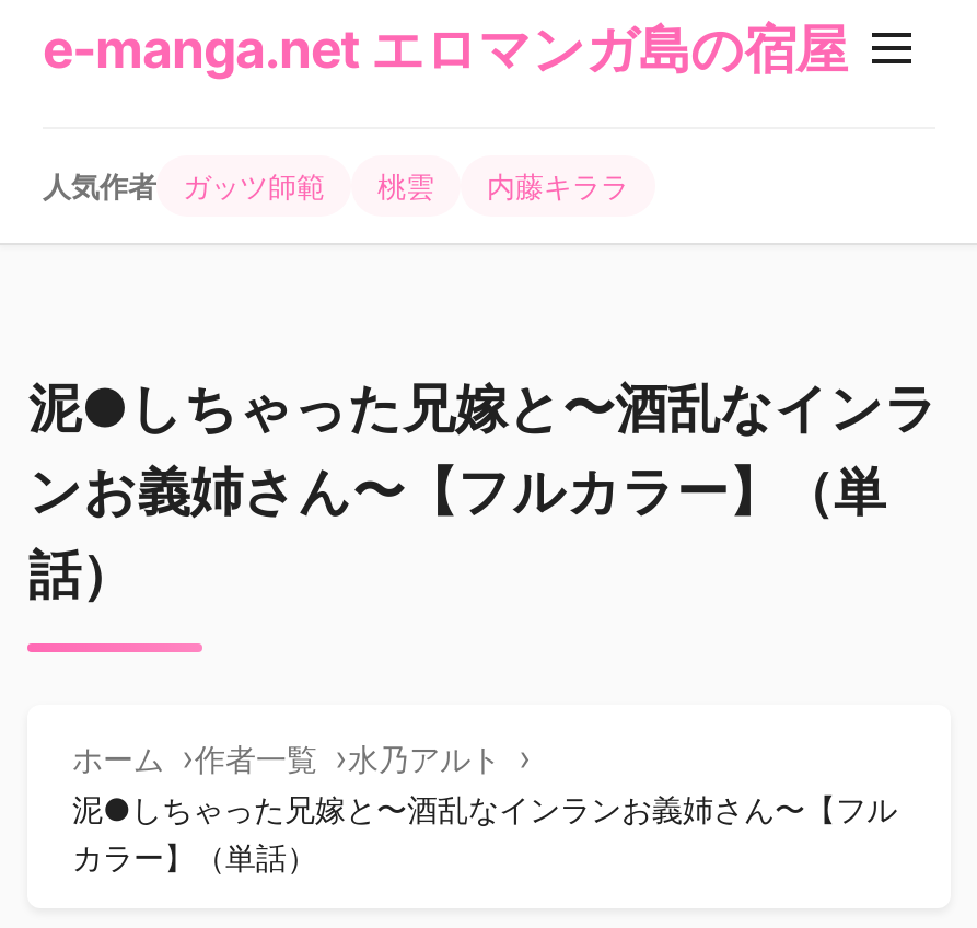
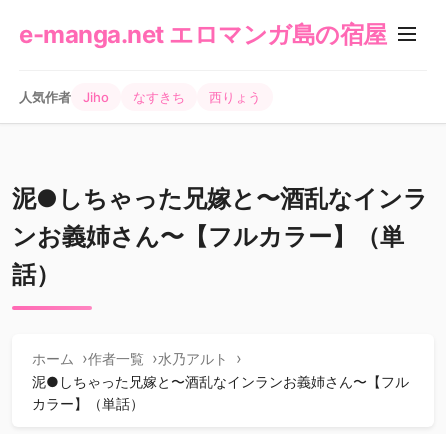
- ガッツ師範
- 桃雲
- 内藤キララ
+ Jiho
+ なすきち
+ 西りょう
